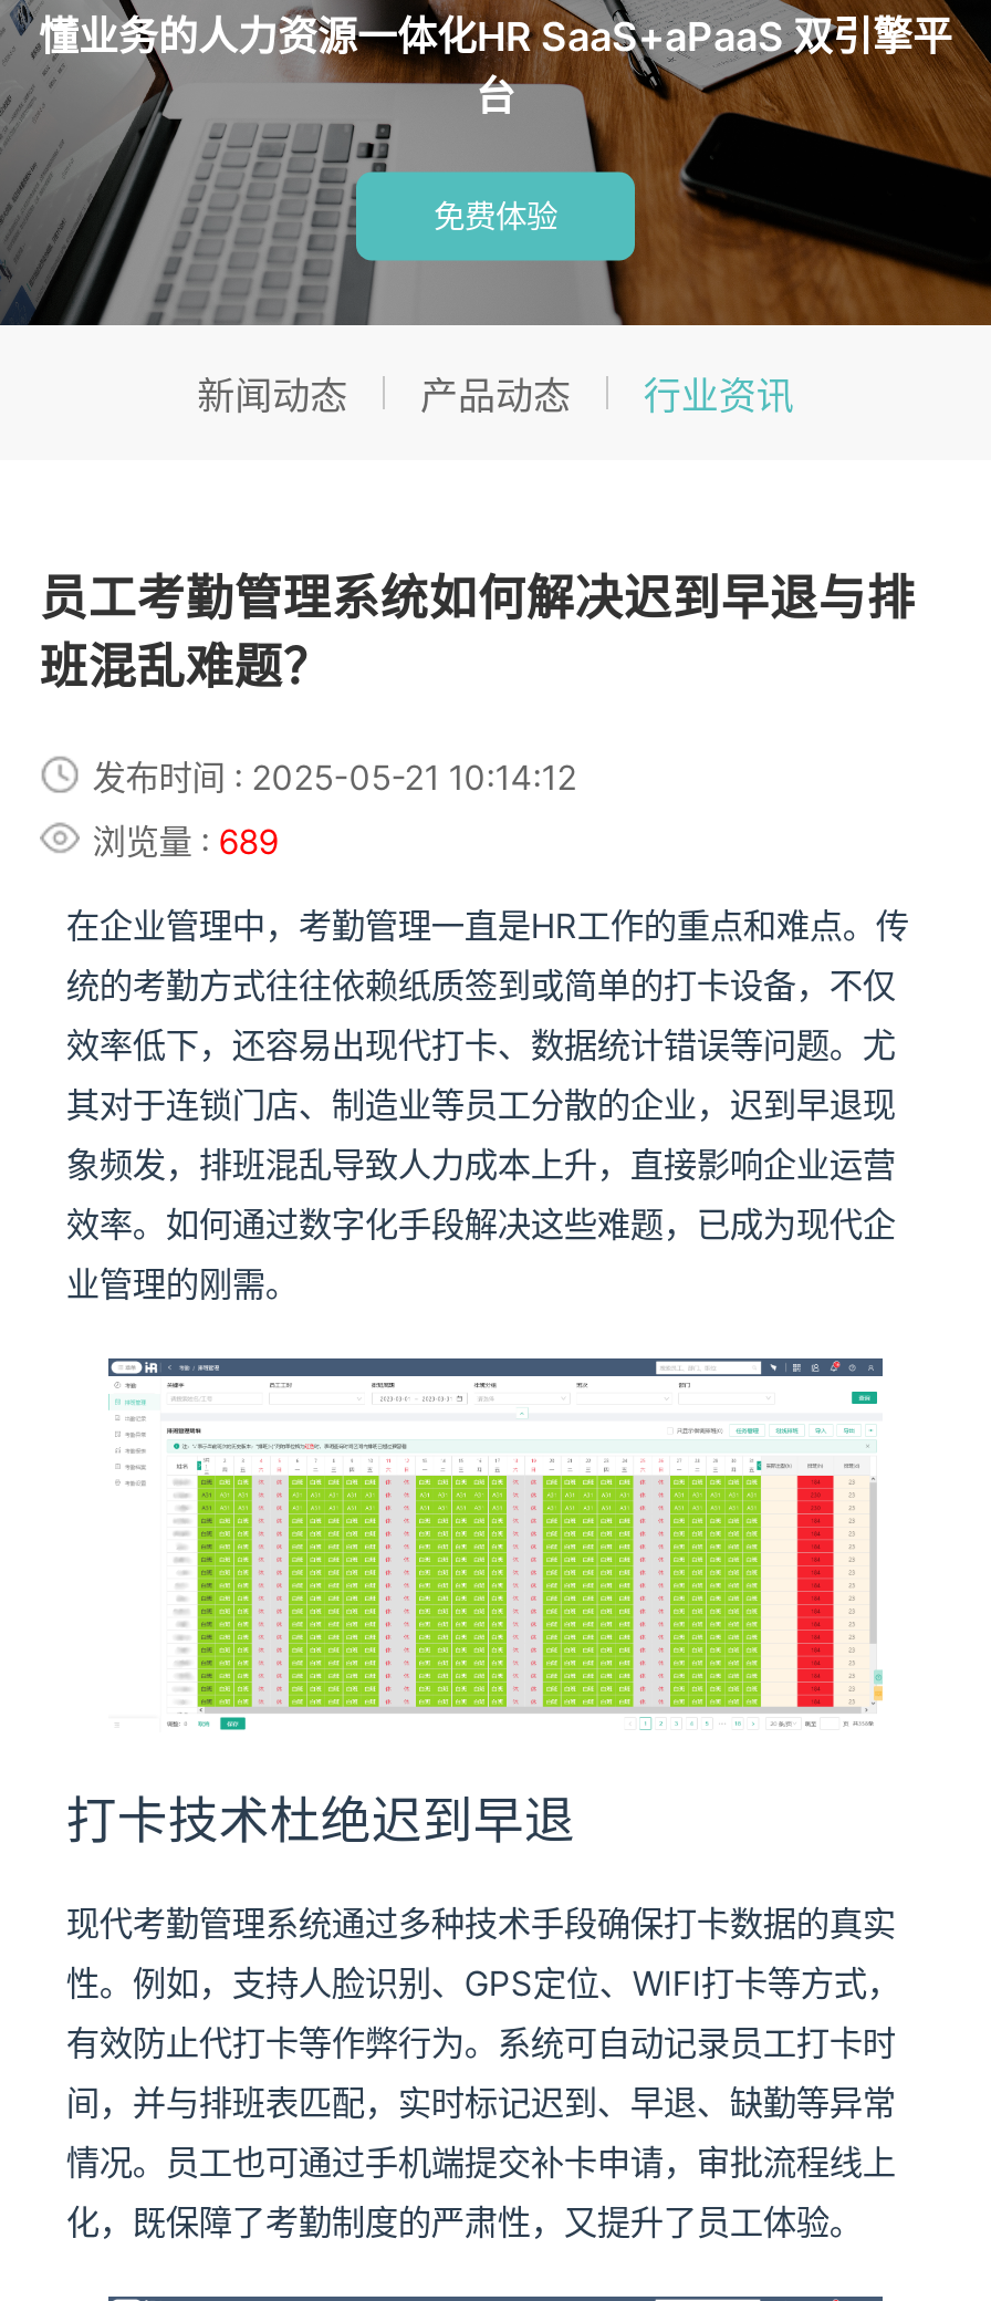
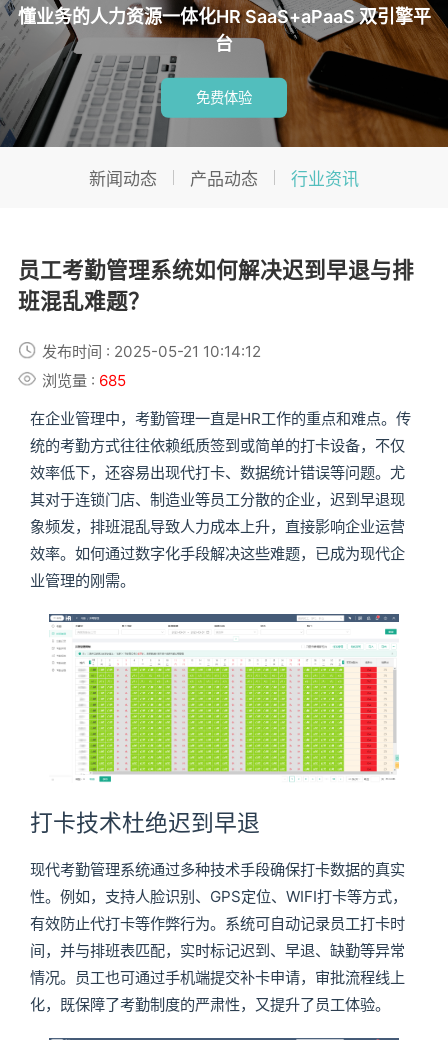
- 浏览量 : 689
+ 浏览量 : 685
